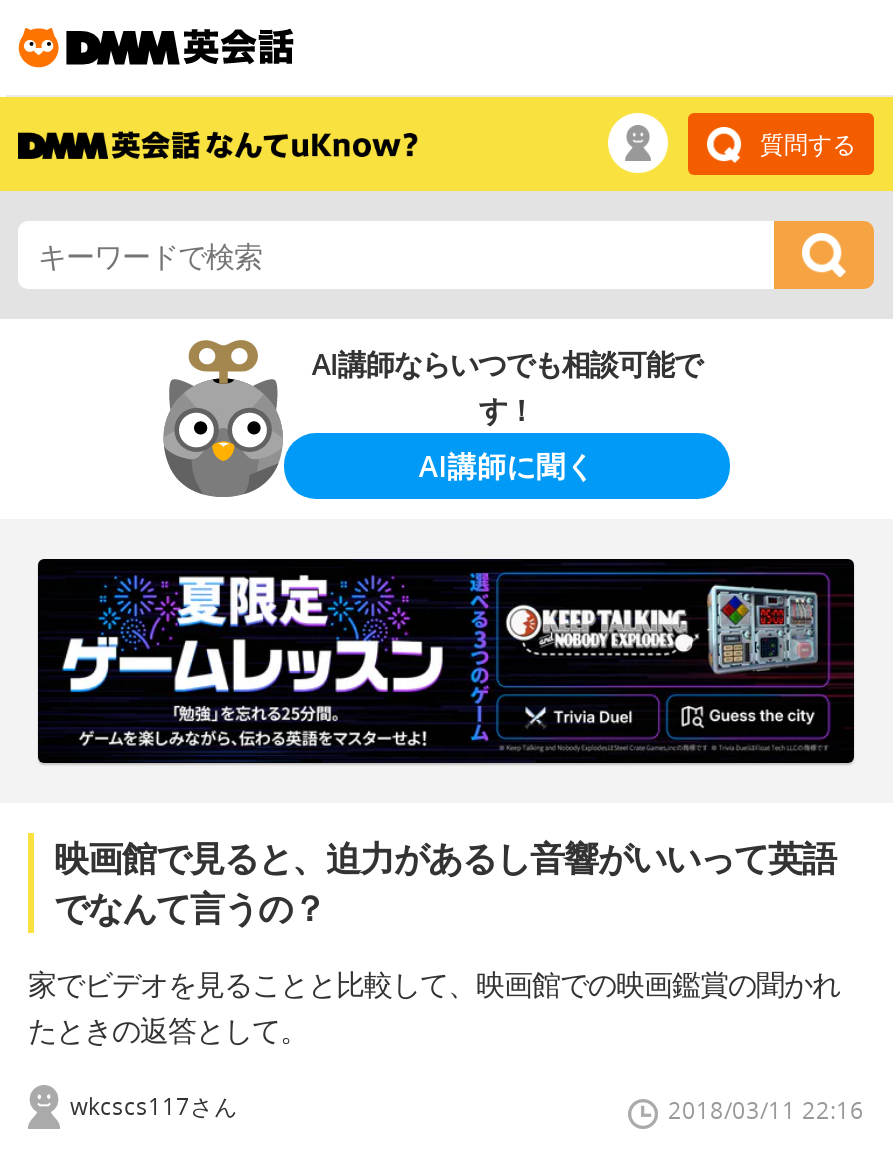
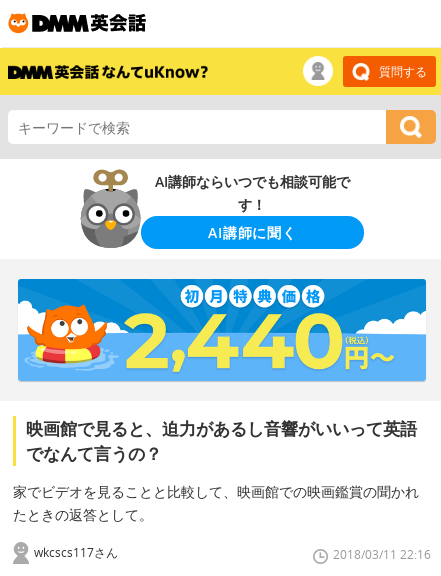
- [image]
+ [image]
